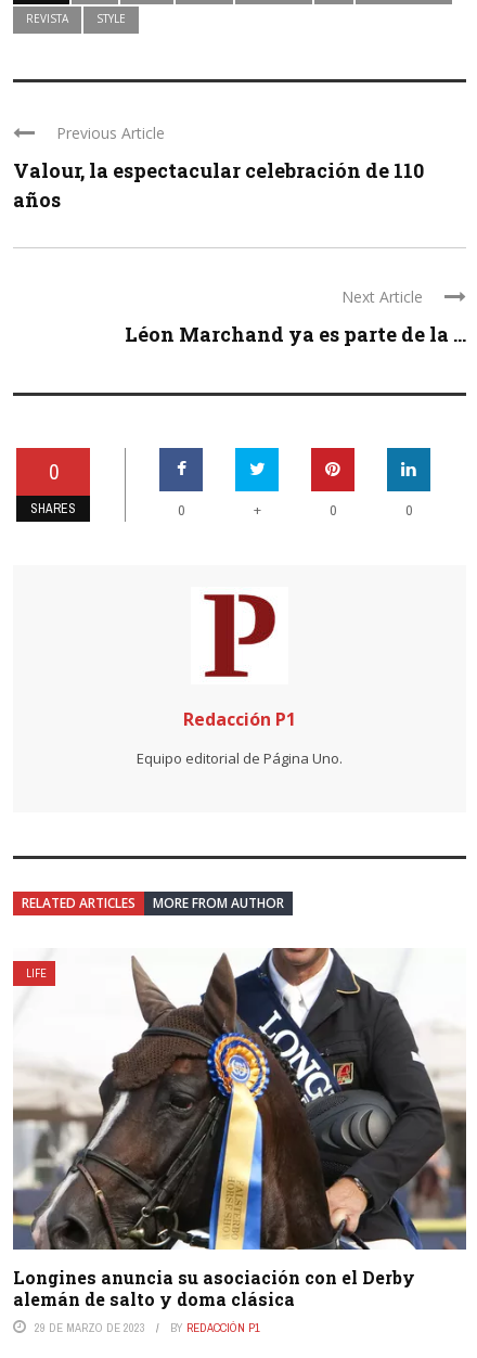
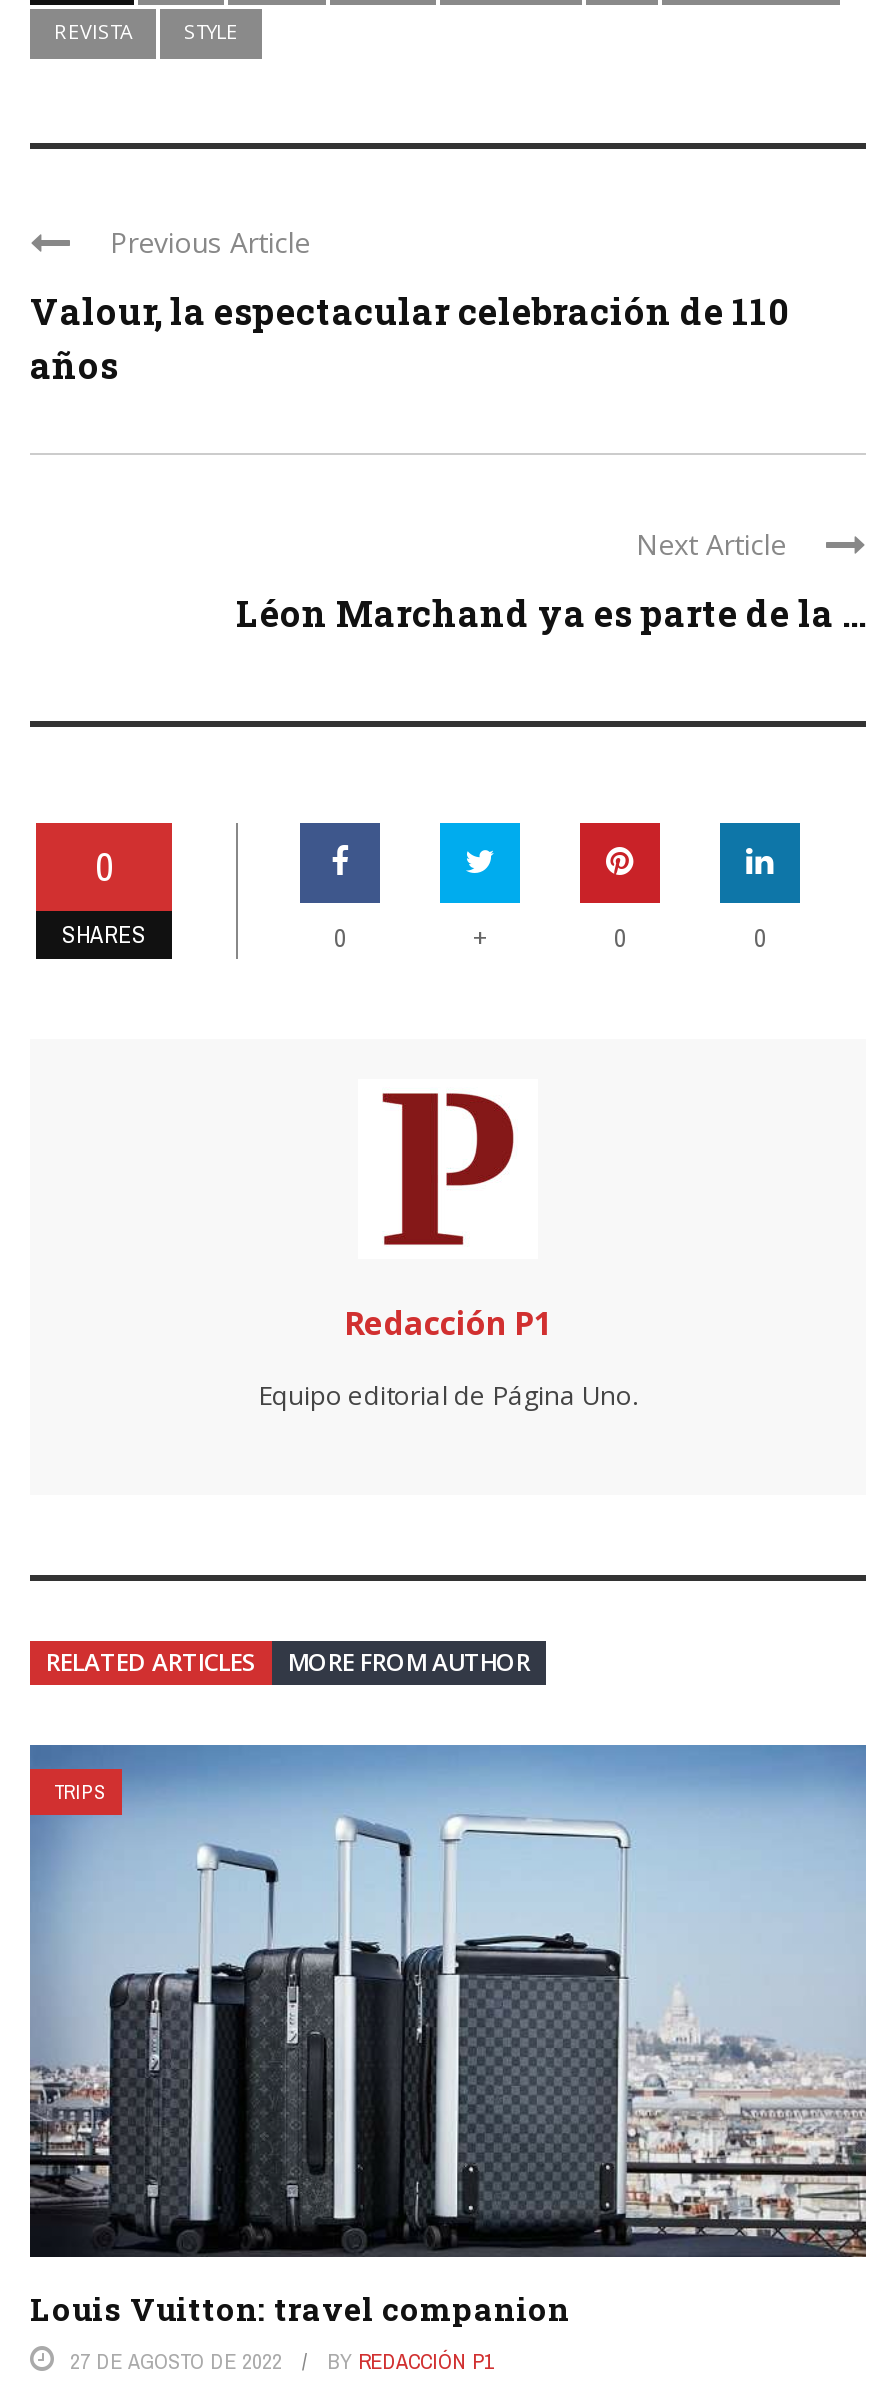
- [image]
- LIFE
+ [image]
+ TRIPS

- Longines anuncia su asociación con el Derby
- alemán de salto y doma clásica
- 29 DE MARZO DE 2023
+ Louis Vuitton: travel companion
+ 27 DE AGOSTO DE 2022
